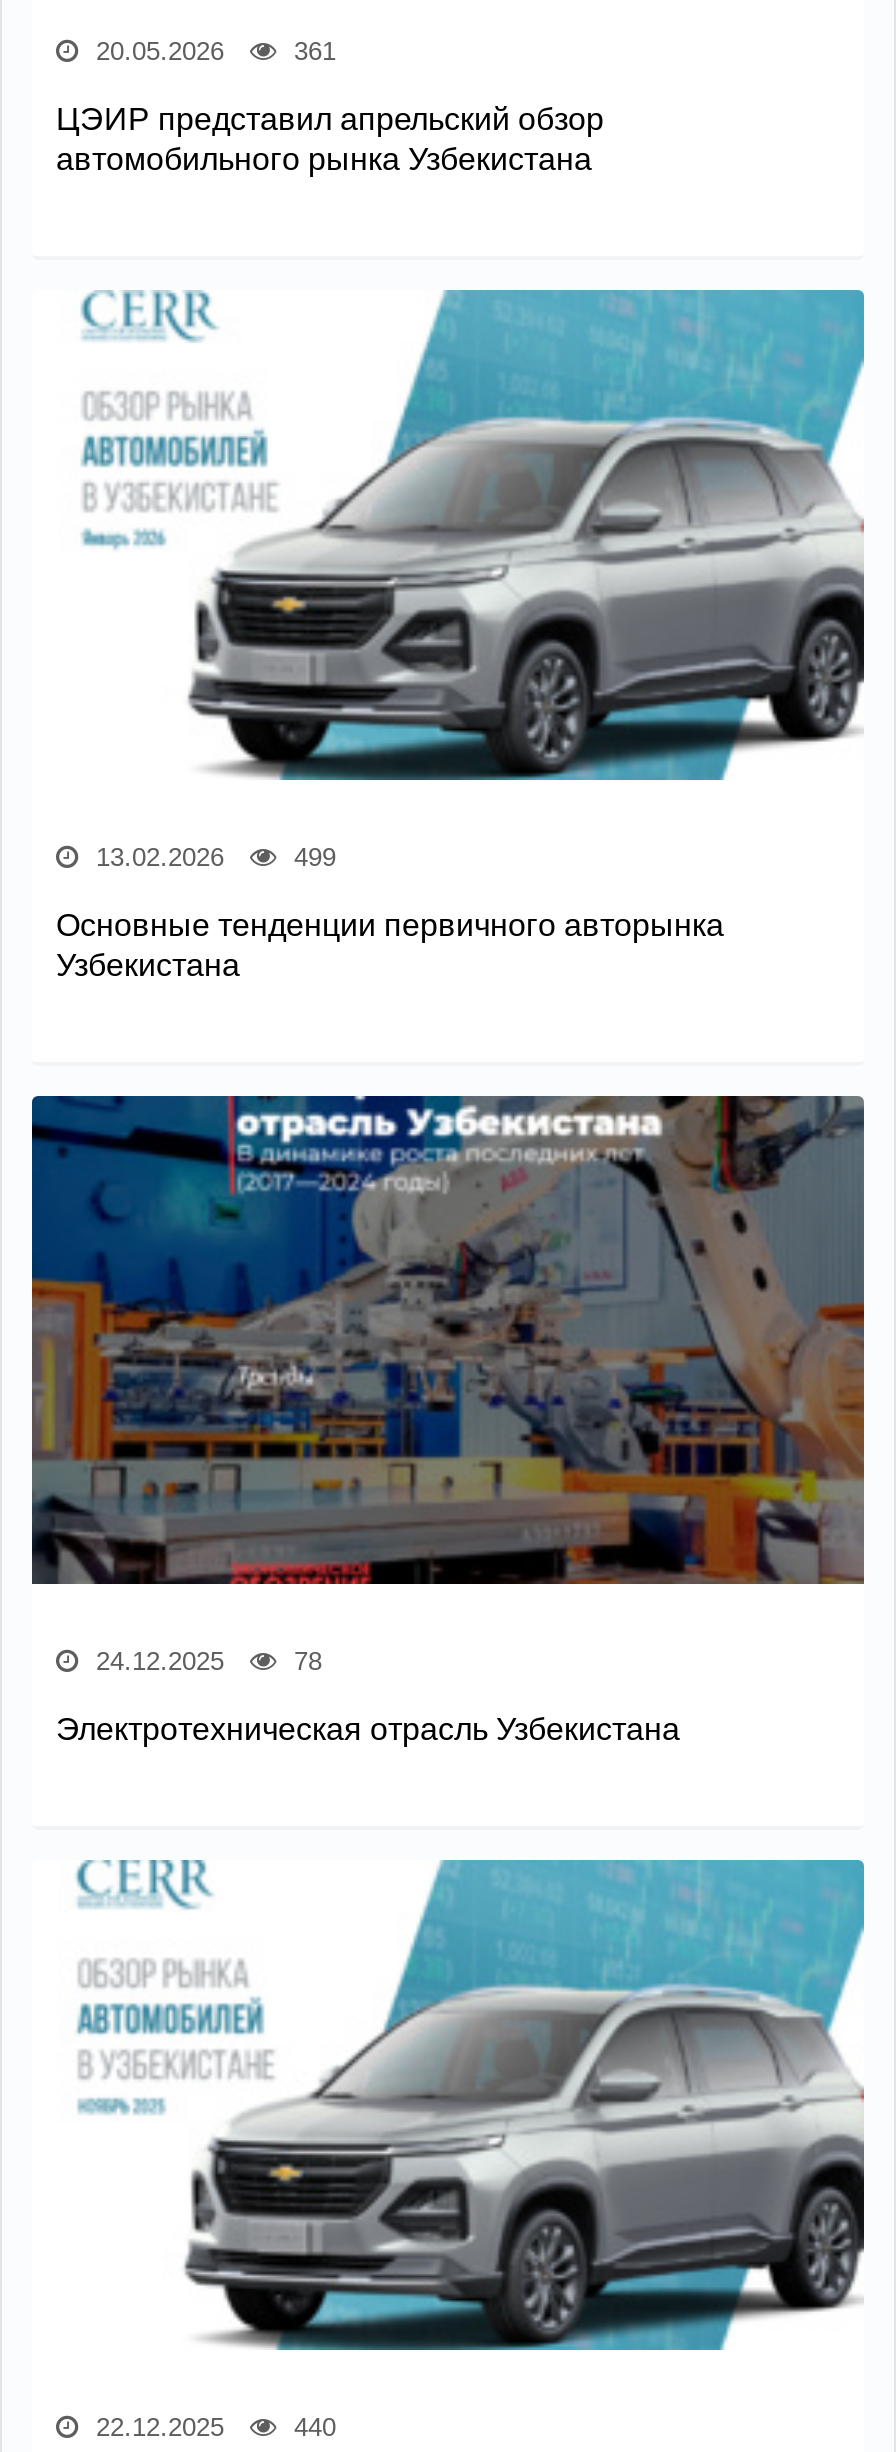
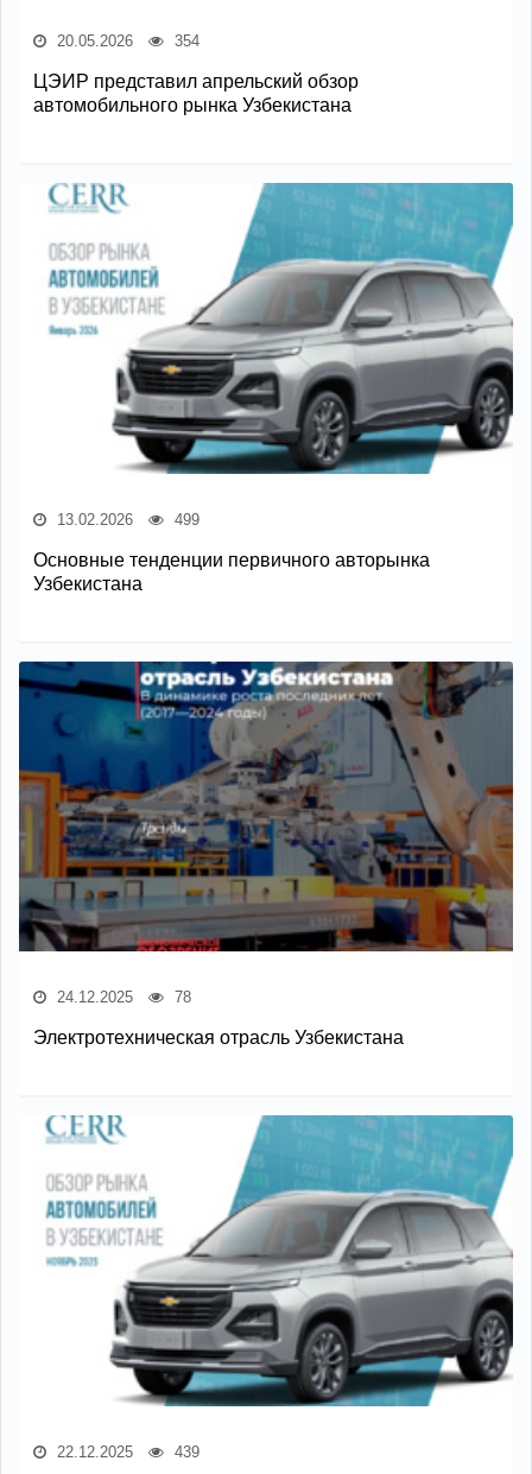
- 361
+ 354

- 440
+ 439
